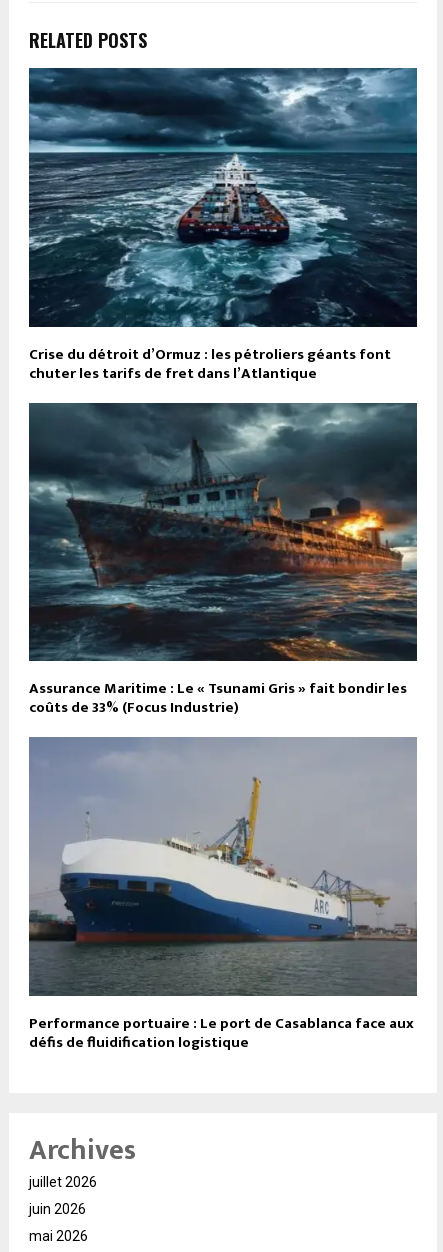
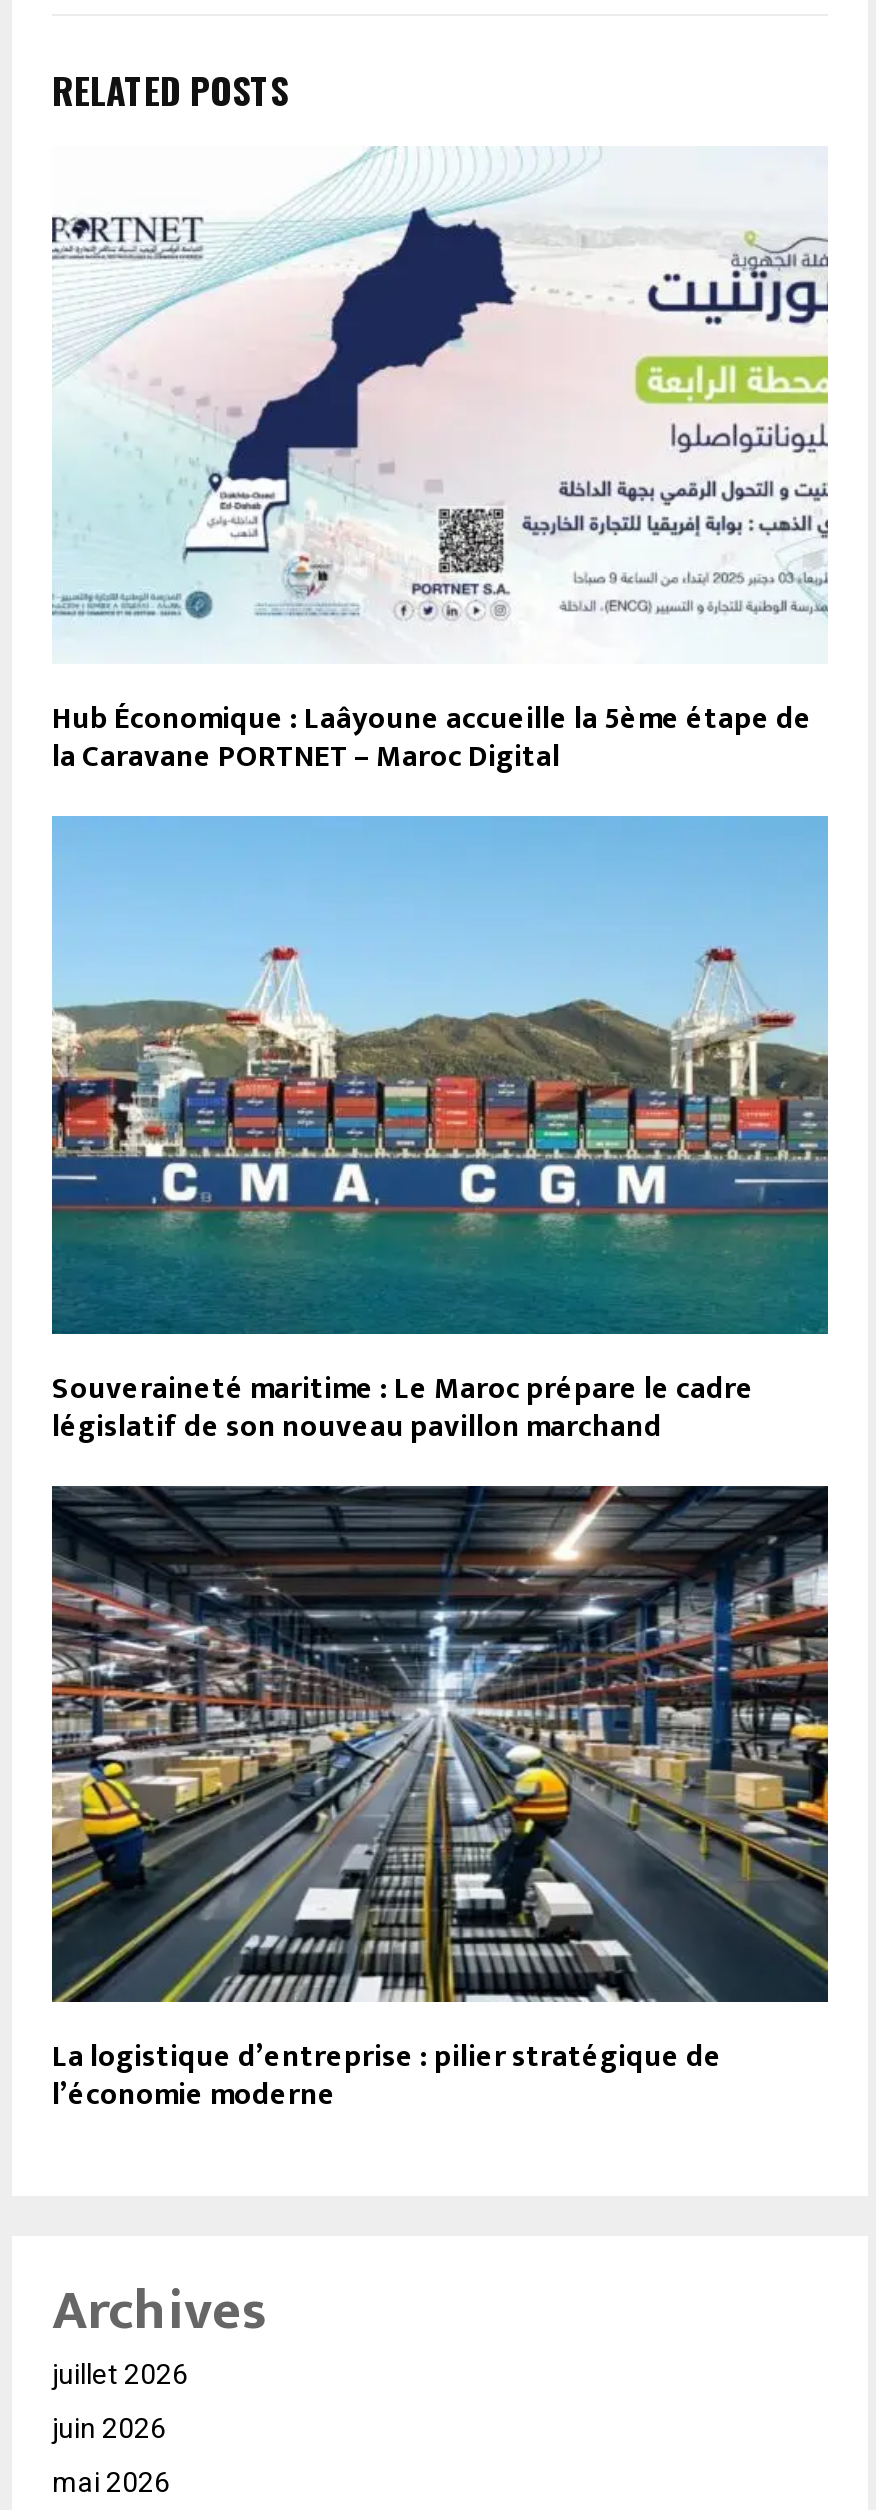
- [image]
- Crise du détroit d’Ormuz : les pétroliers géants font
- chuter les tarifs de fret dans l’Atlantique
+ [image]
+ Hub Économique : Laâyoune accueille la 5ème étape de
+ la Caravane PORTNET – Maroc Digital

- [image]
- Assurance Maritime : Le « Tsunami Gris » fait bondir les
- coûts de 33% (Focus Industrie)
+ [image]
+ Souveraineté maritime : Le Maroc prépare le cadre
+ législatif de son nouveau pavillon marchand

- [image]
- Performance portuaire : Le port de Casablanca face aux
- défis de fluidification logistique
+ [image]
+ La logistique d’entreprise : pilier stratégique de
+ l’économie moderne
